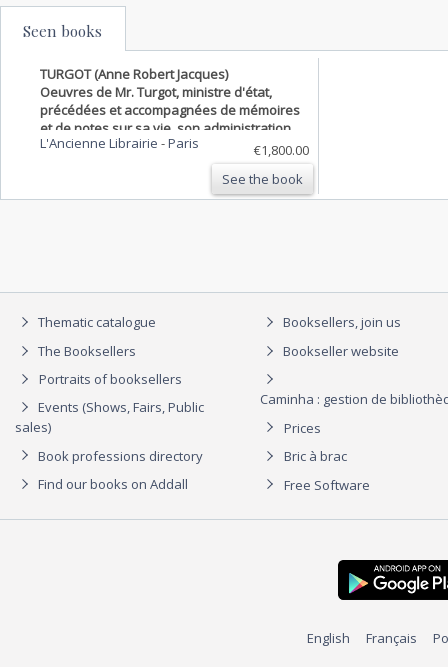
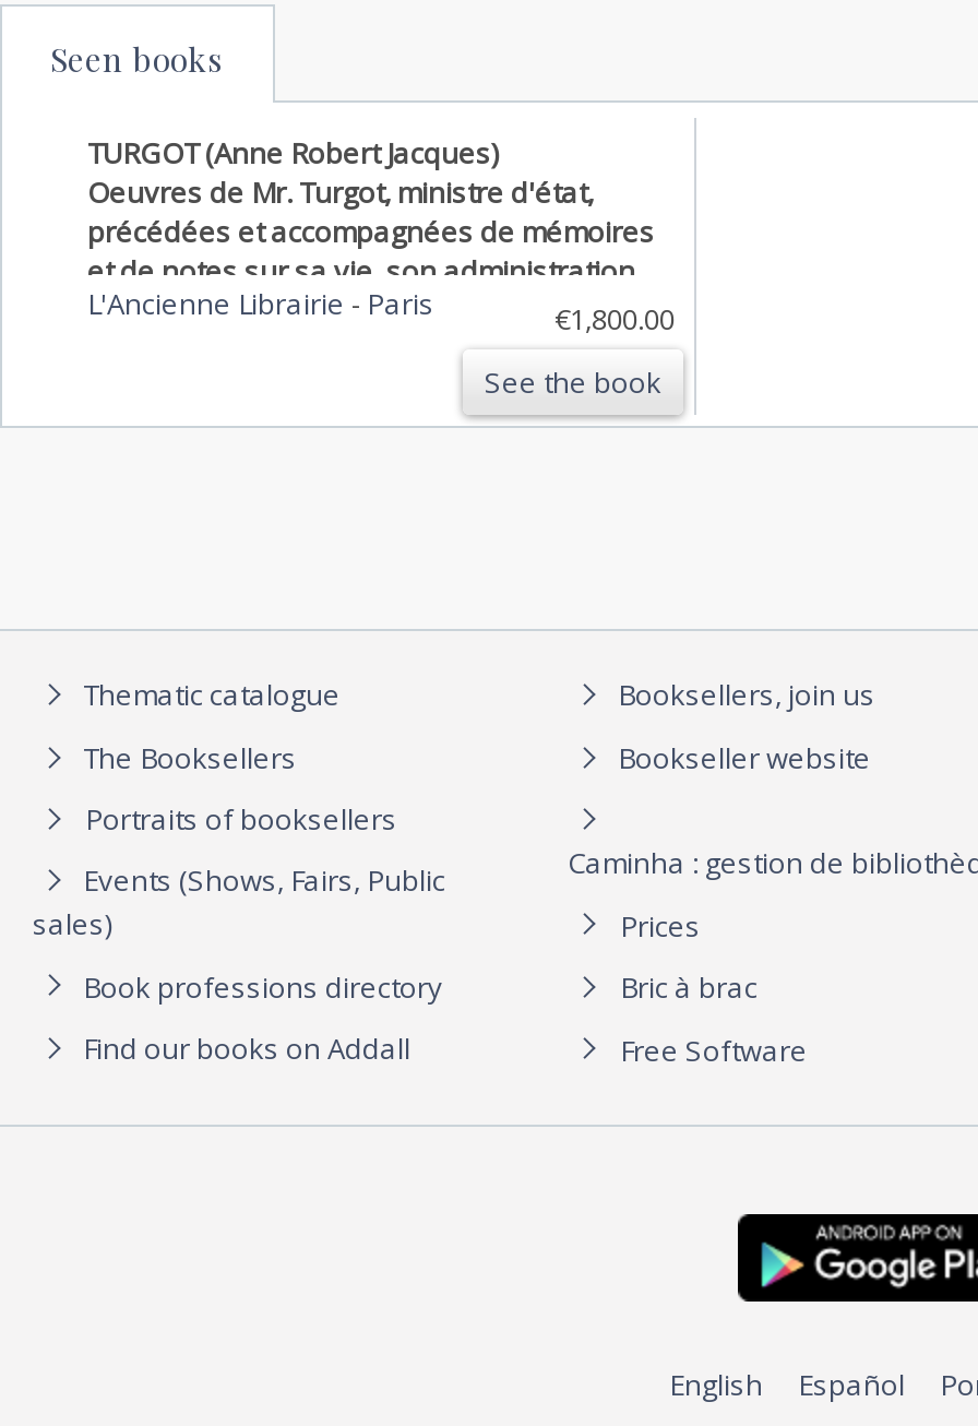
- Français
+ Español
